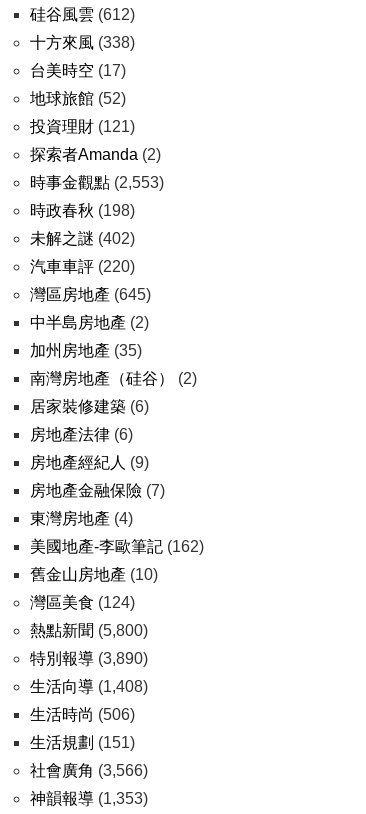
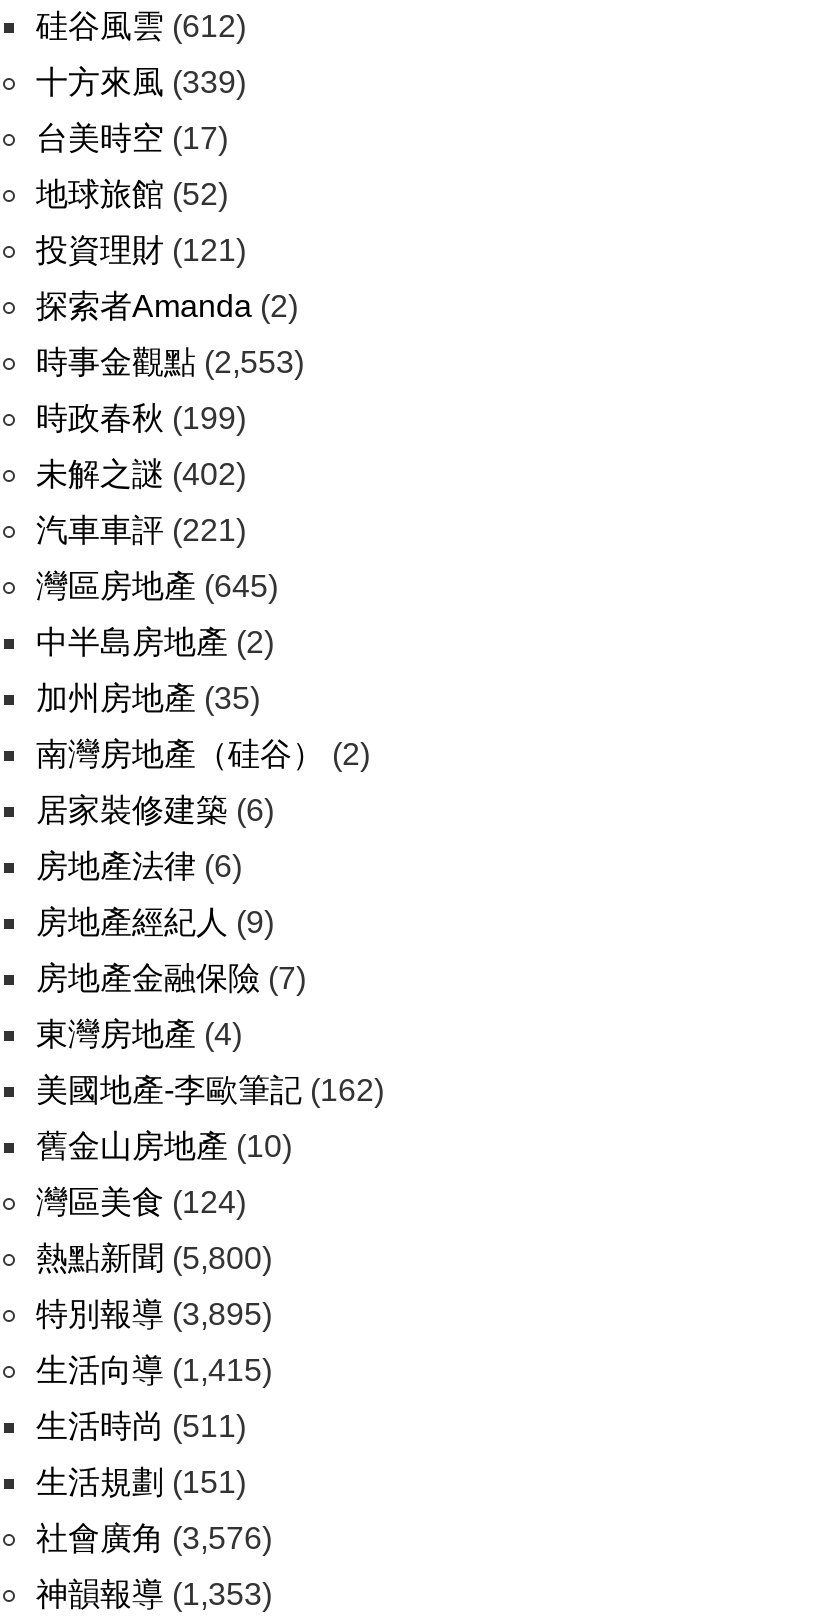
- 十方來風(338)
+ 十方來風(339)

- 時政春秋(198)
+ 時政春秋(199)

- 汽車車評(220)
+ 汽車車評(221)

- 特別報導(3,890)
+ 特別報導(3,895)

- 生活向導(1,408)
+ 生活向導(1,415)

- 生活時尚(506)
+ 生活時尚(511)

- 社會廣角(3,566)
+ 社會廣角(3,576)
